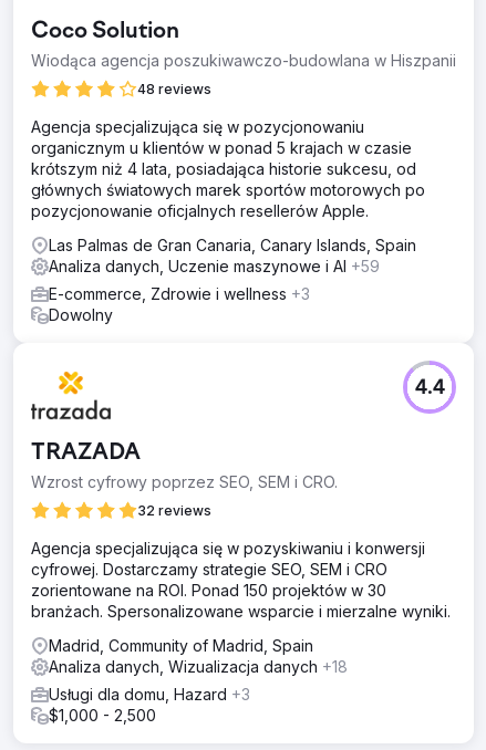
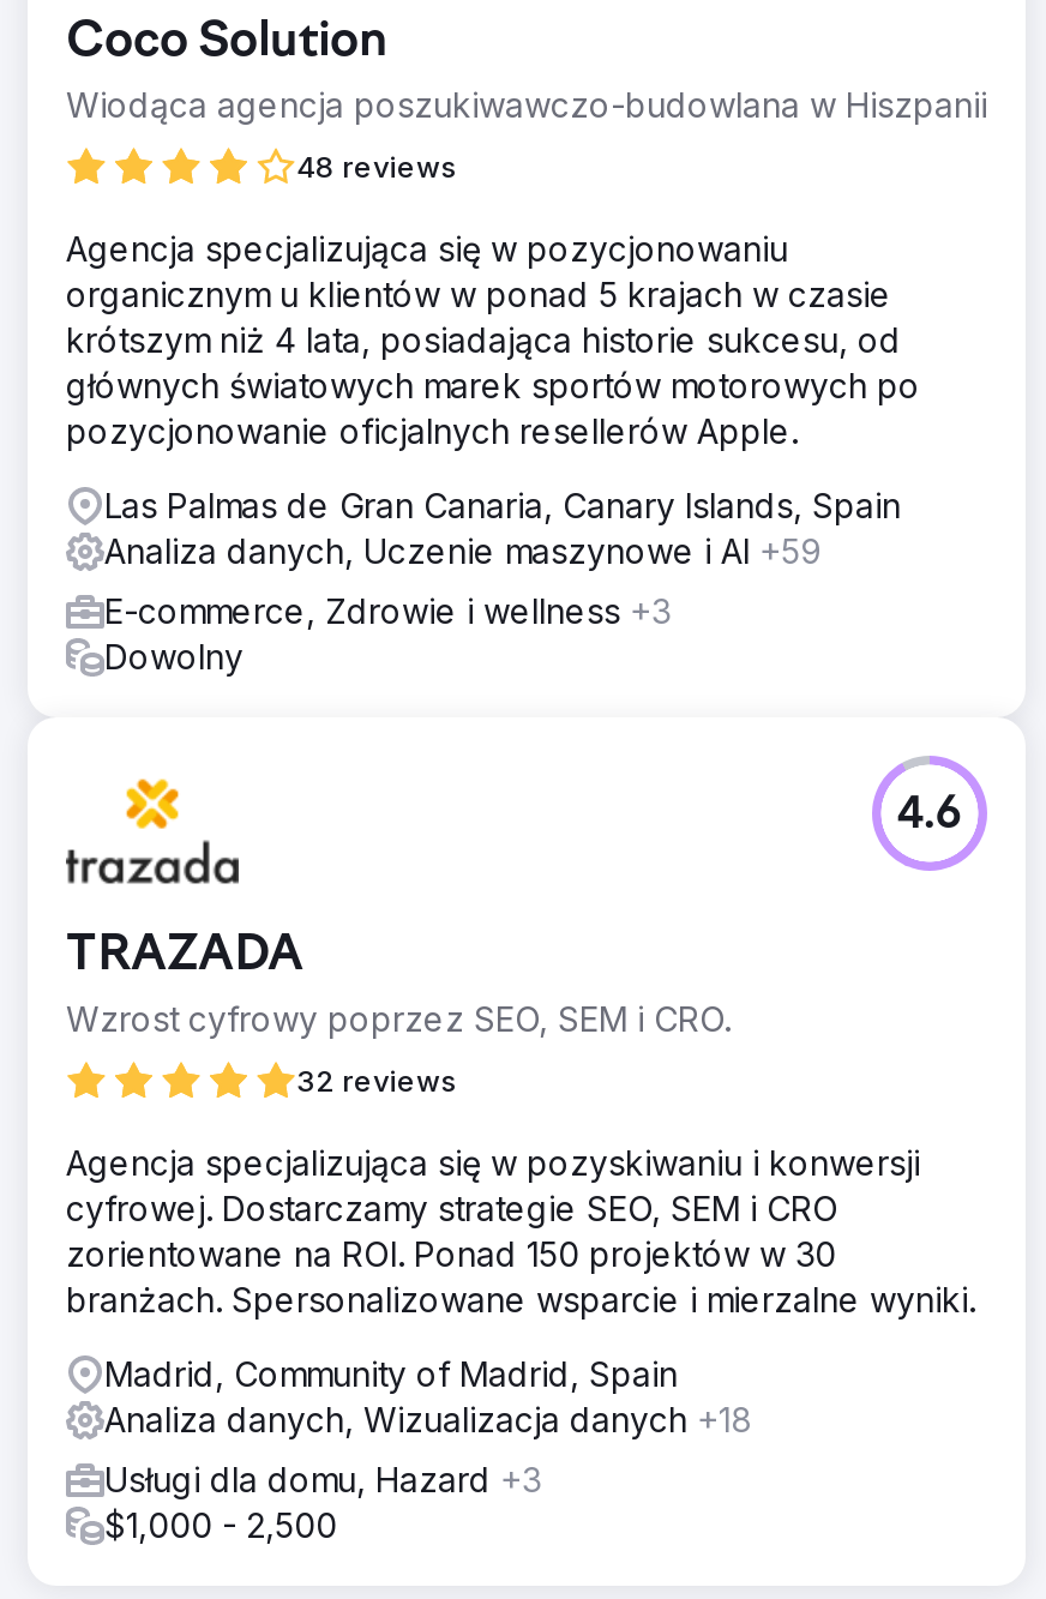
- 4.4
+ 4.6
